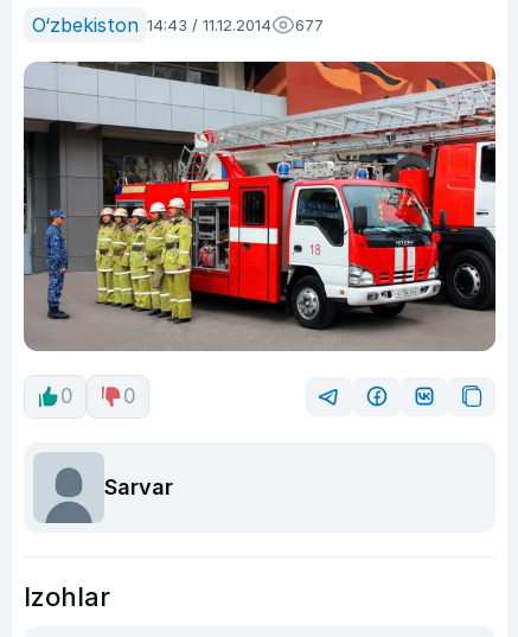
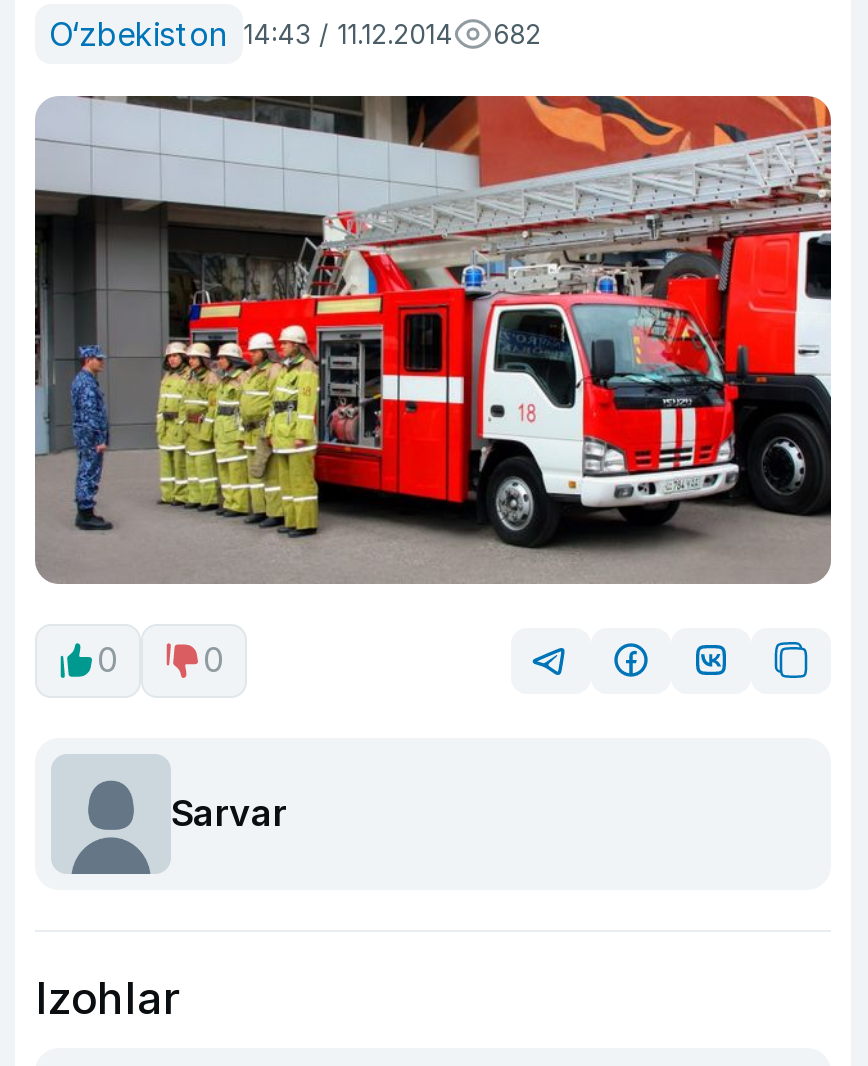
- O‘zbekiston 14:43 / 11.12.2014 677
+ O‘zbekiston 14:43 / 11.12.2014 682
